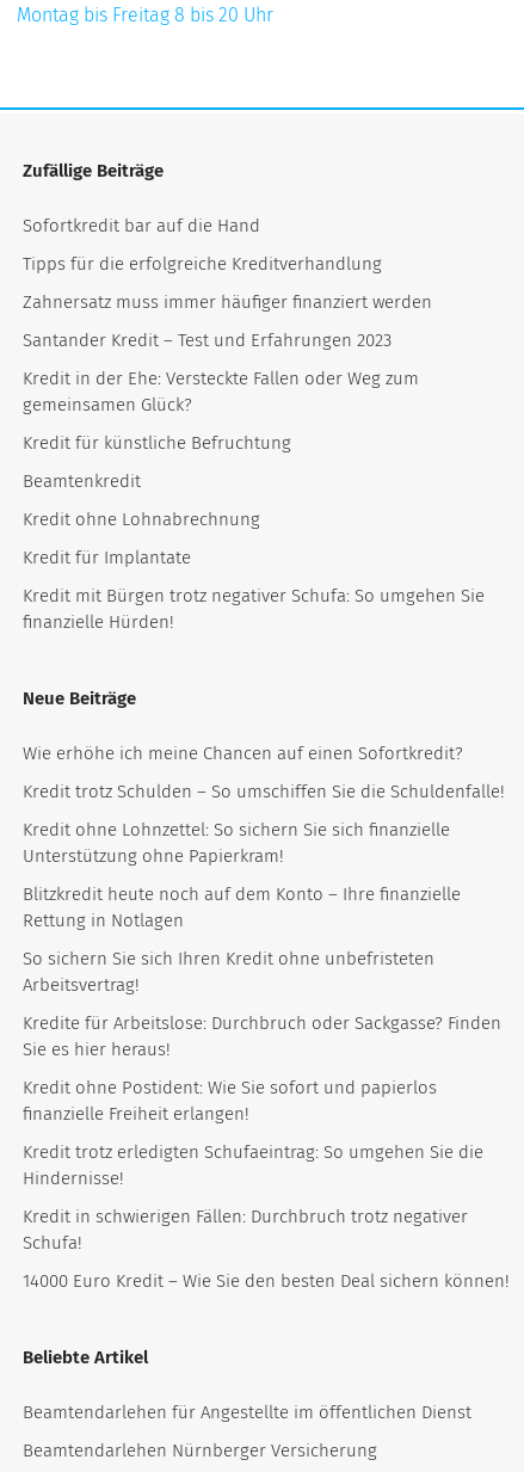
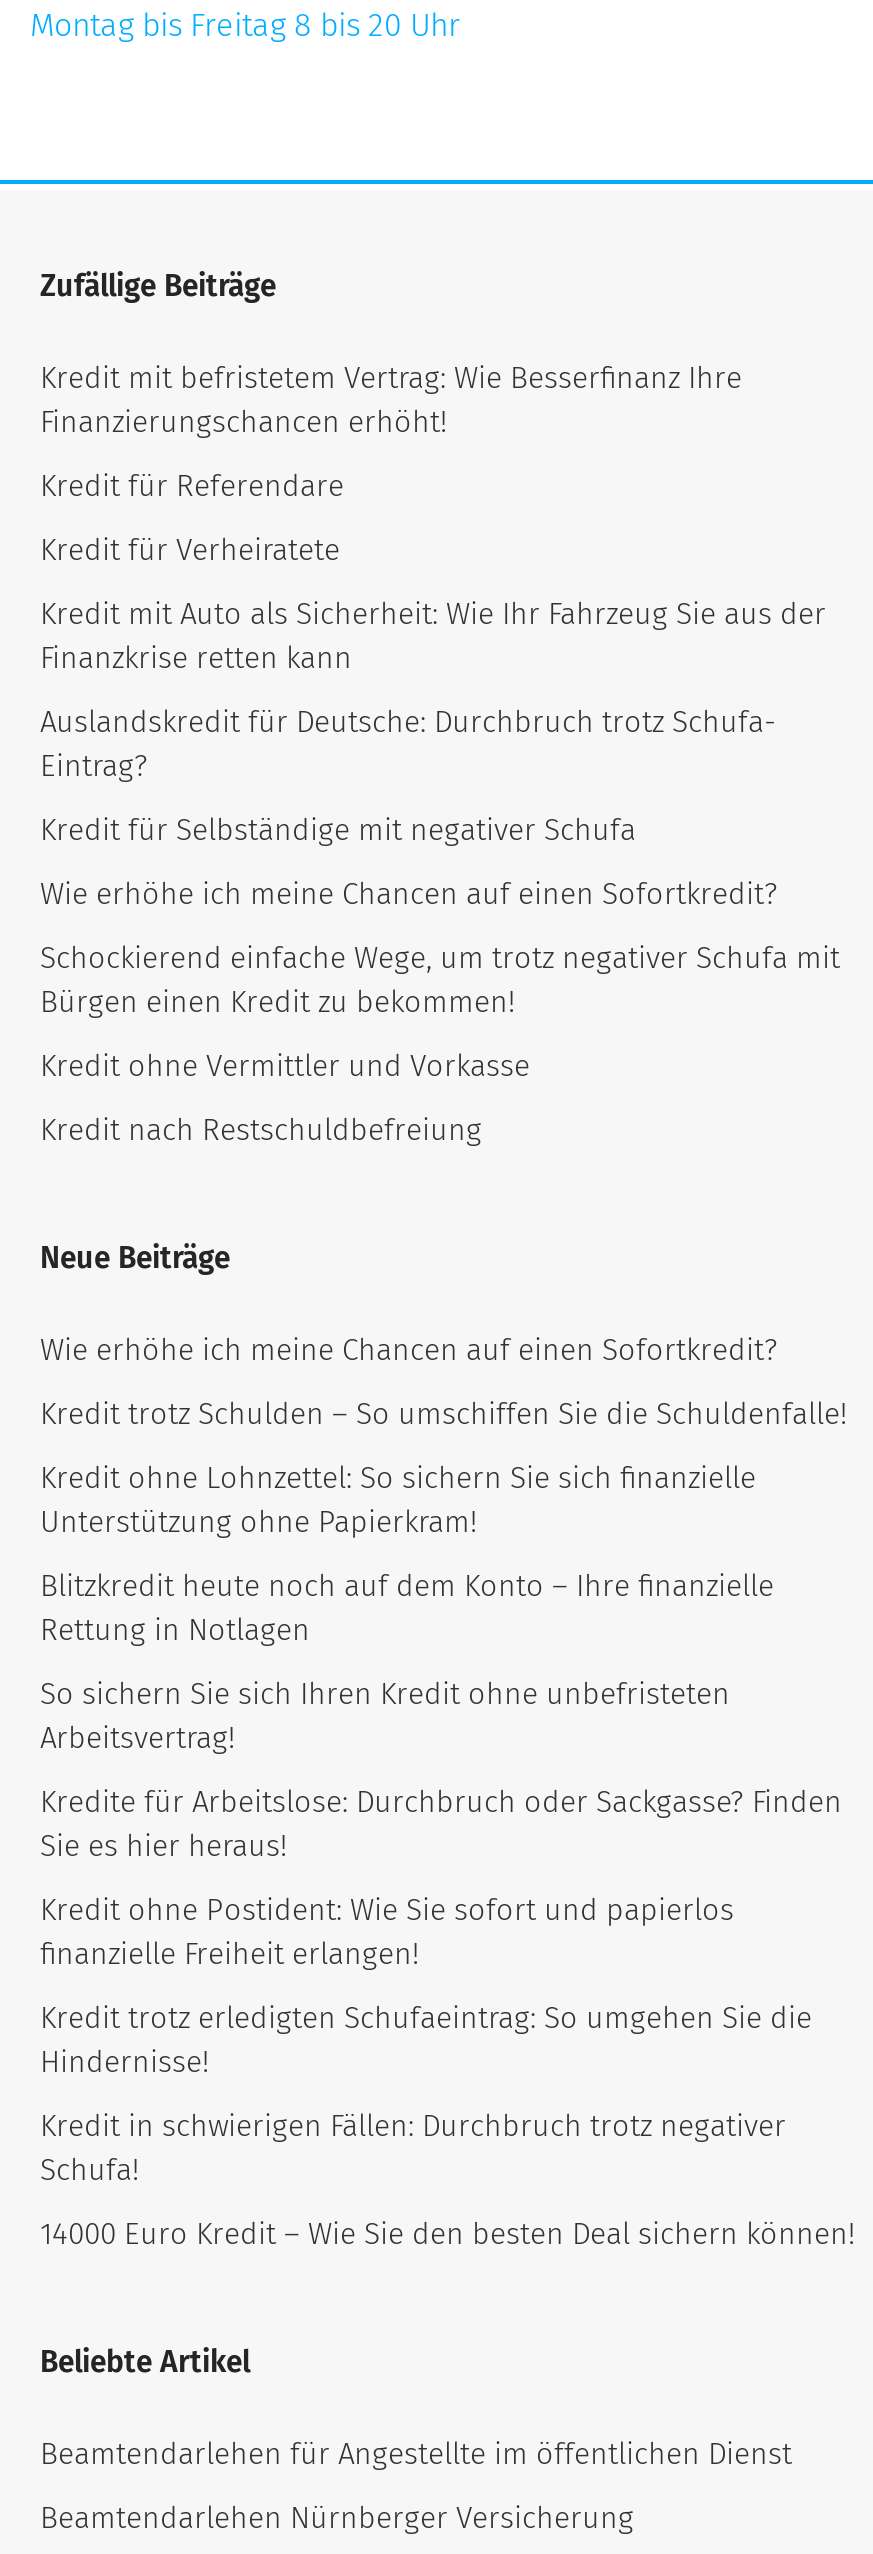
- Sofortkredit bar auf die Hand
+ Kredit mit befristetem Vertrag: Wie Besserfinanz Ihre
+ Finanzierungschancen erhöht!

- Tipps für die erfolgreiche Kreditverhandlung
+ Kredit für Referendare

- Zahnersatz muss immer häufiger finanziert werden
+ Kredit für Verheiratete

- Santander Kredit – Test und Erfahrungen 2023
+ Kredit mit Auto als Sicherheit: Wie Ihr Fahrzeug Sie aus der
+ Finanzkrise retten kann

- Kredit in der Ehe: Versteckte Fallen oder Weg zum
- gemeinsamen Glück?
+ Auslandskredit für Deutsche: Durchbruch trotz Schufa-
+ Eintrag?

- Kredit für künstliche Befruchtung
+ Kredit für Selbständige mit negativer Schufa

- Beamtenkredit
+ Wie erhöhe ich meine Chancen auf einen Sofortkredit?

- Kredit ohne Lohnabrechnung
+ Schockierend einfache Wege, um trotz negativer Schufa mit
+ Bürgen einen Kredit zu bekommen!

- Kredit für Implantate
+ Kredit ohne Vermittler und Vorkasse

- Kredit mit Bürgen trotz negativer Schufa: So umgehen Sie
- finanzielle Hürden!
+ Kredit nach Restschuldbefreiung
